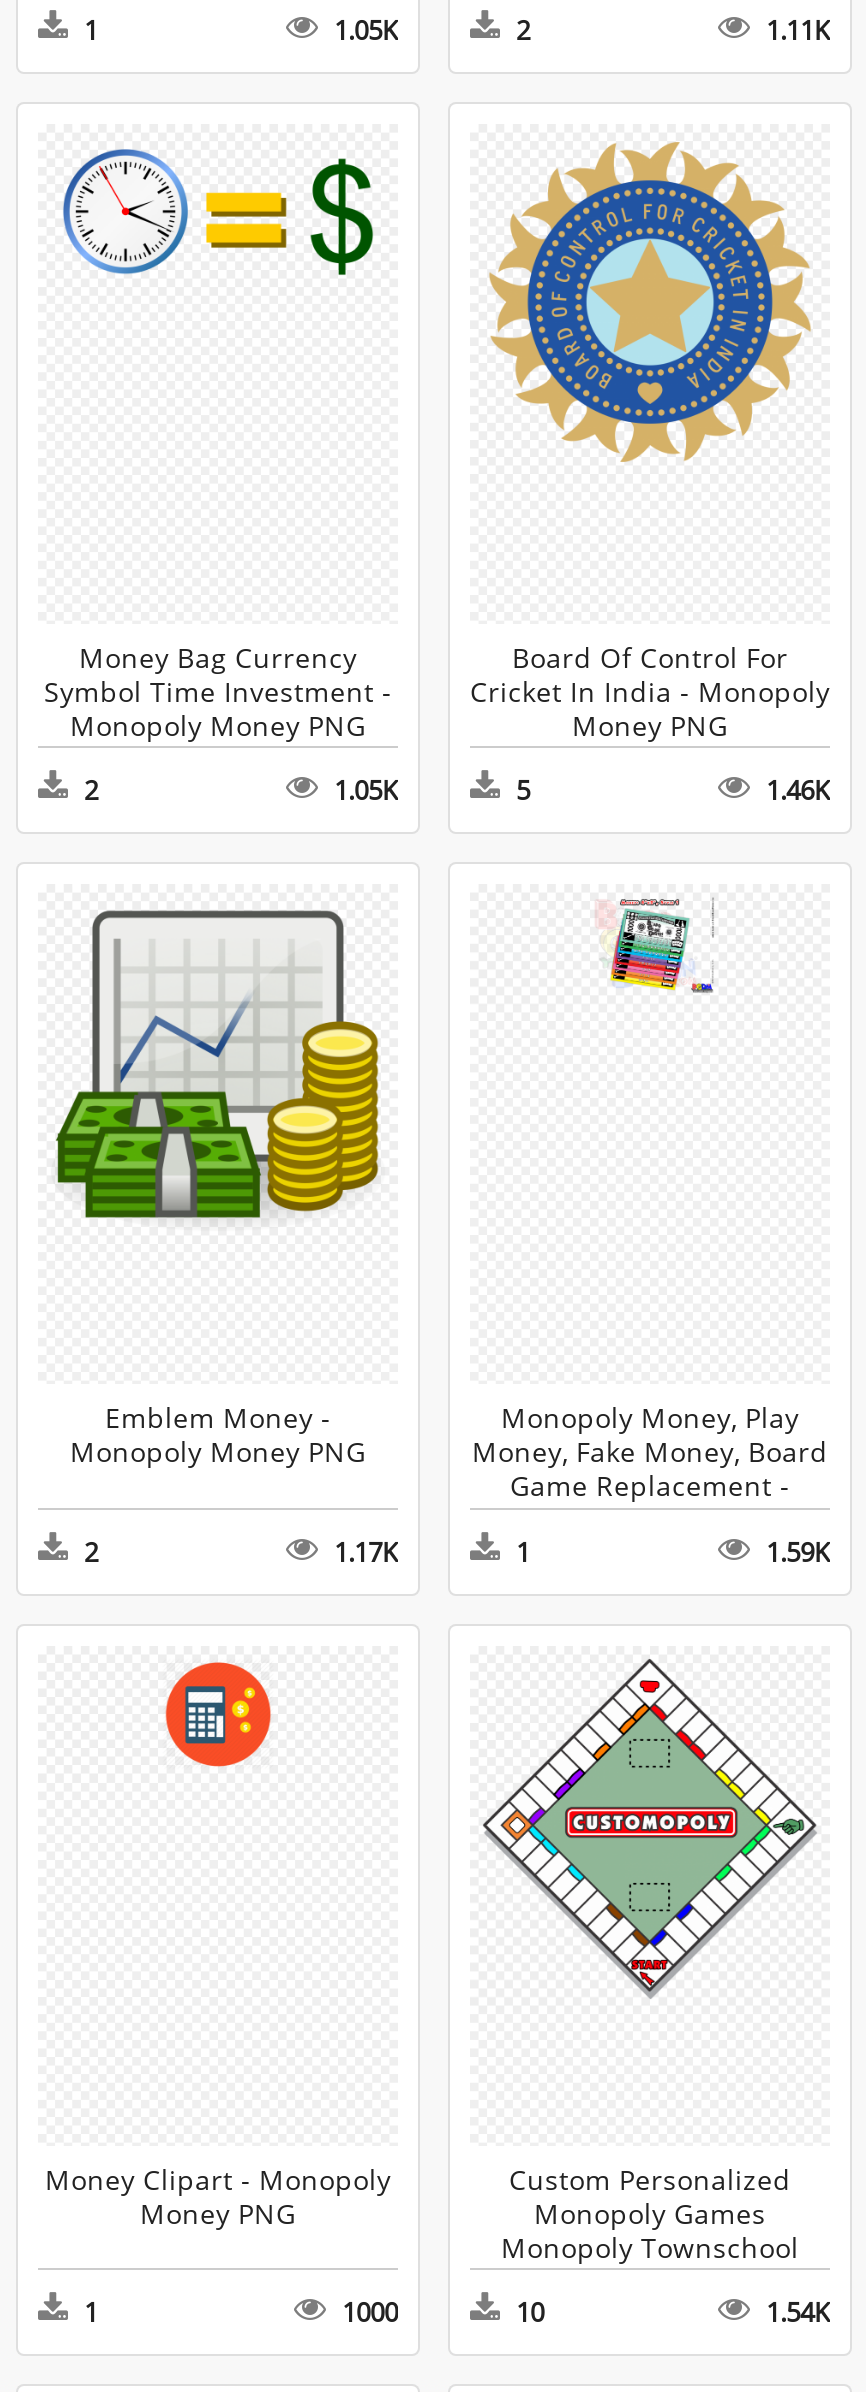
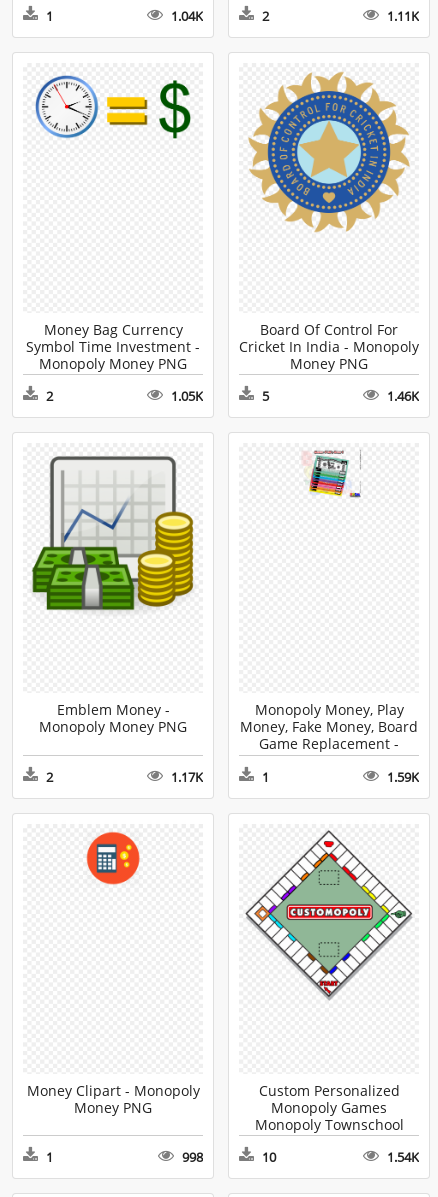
- 1.05K
+ 1.04K

- 1000
+ 998
